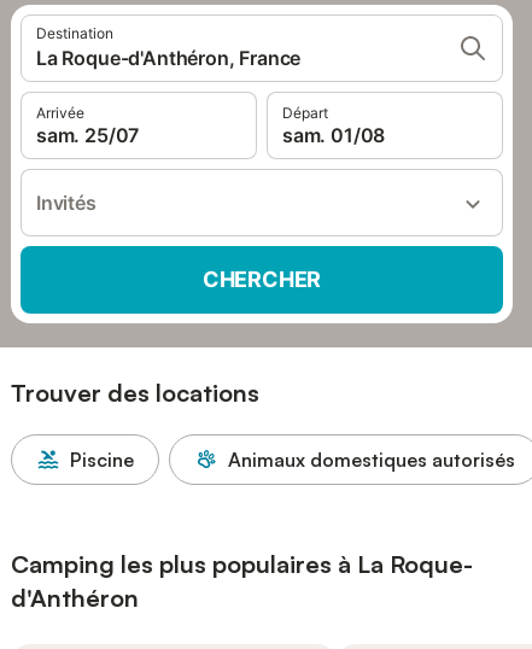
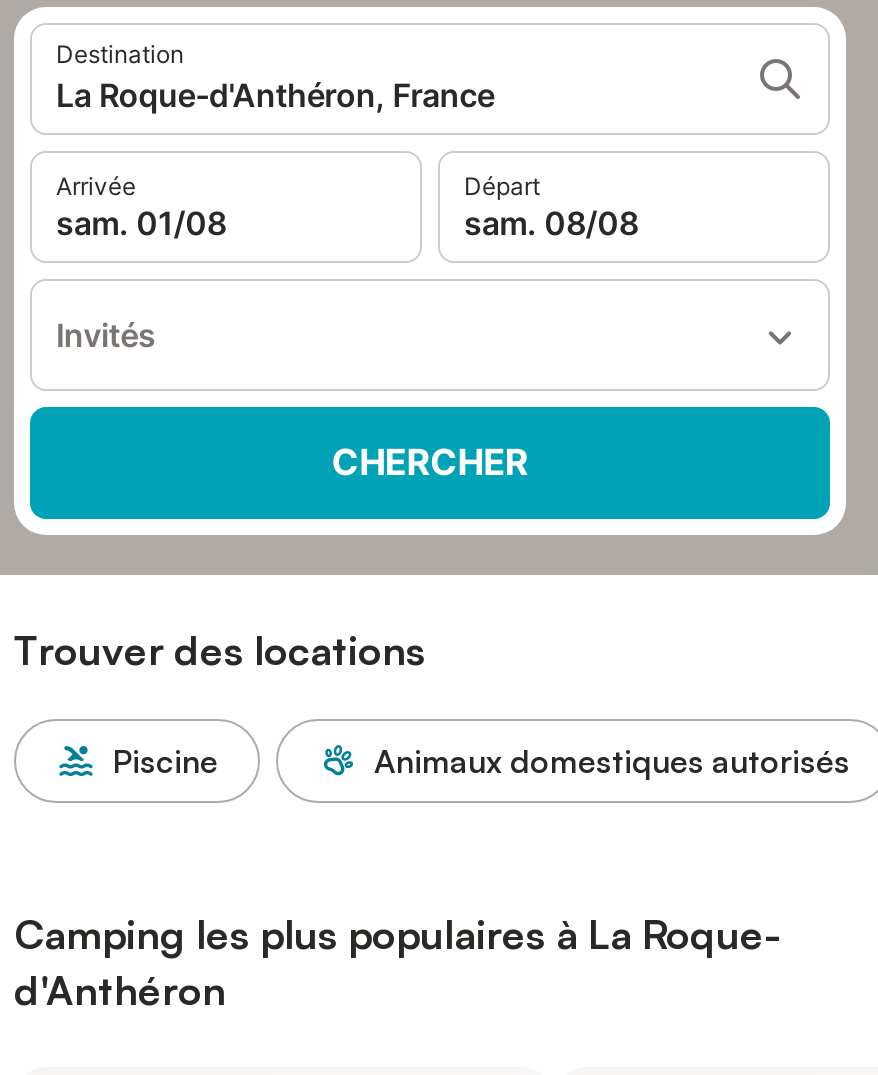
- sam. 25/07
+ sam. 01/08

- sam. 01/08
+ sam. 08/08
